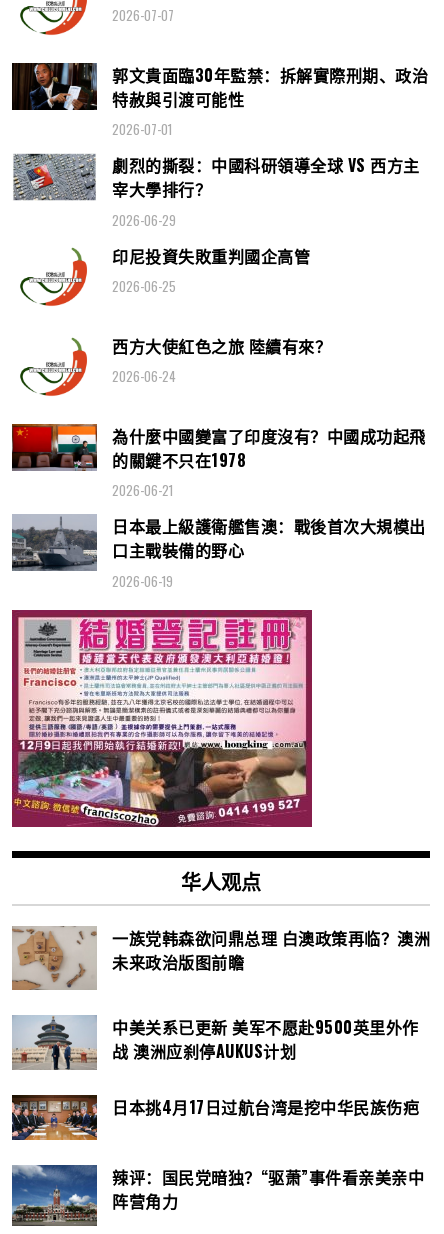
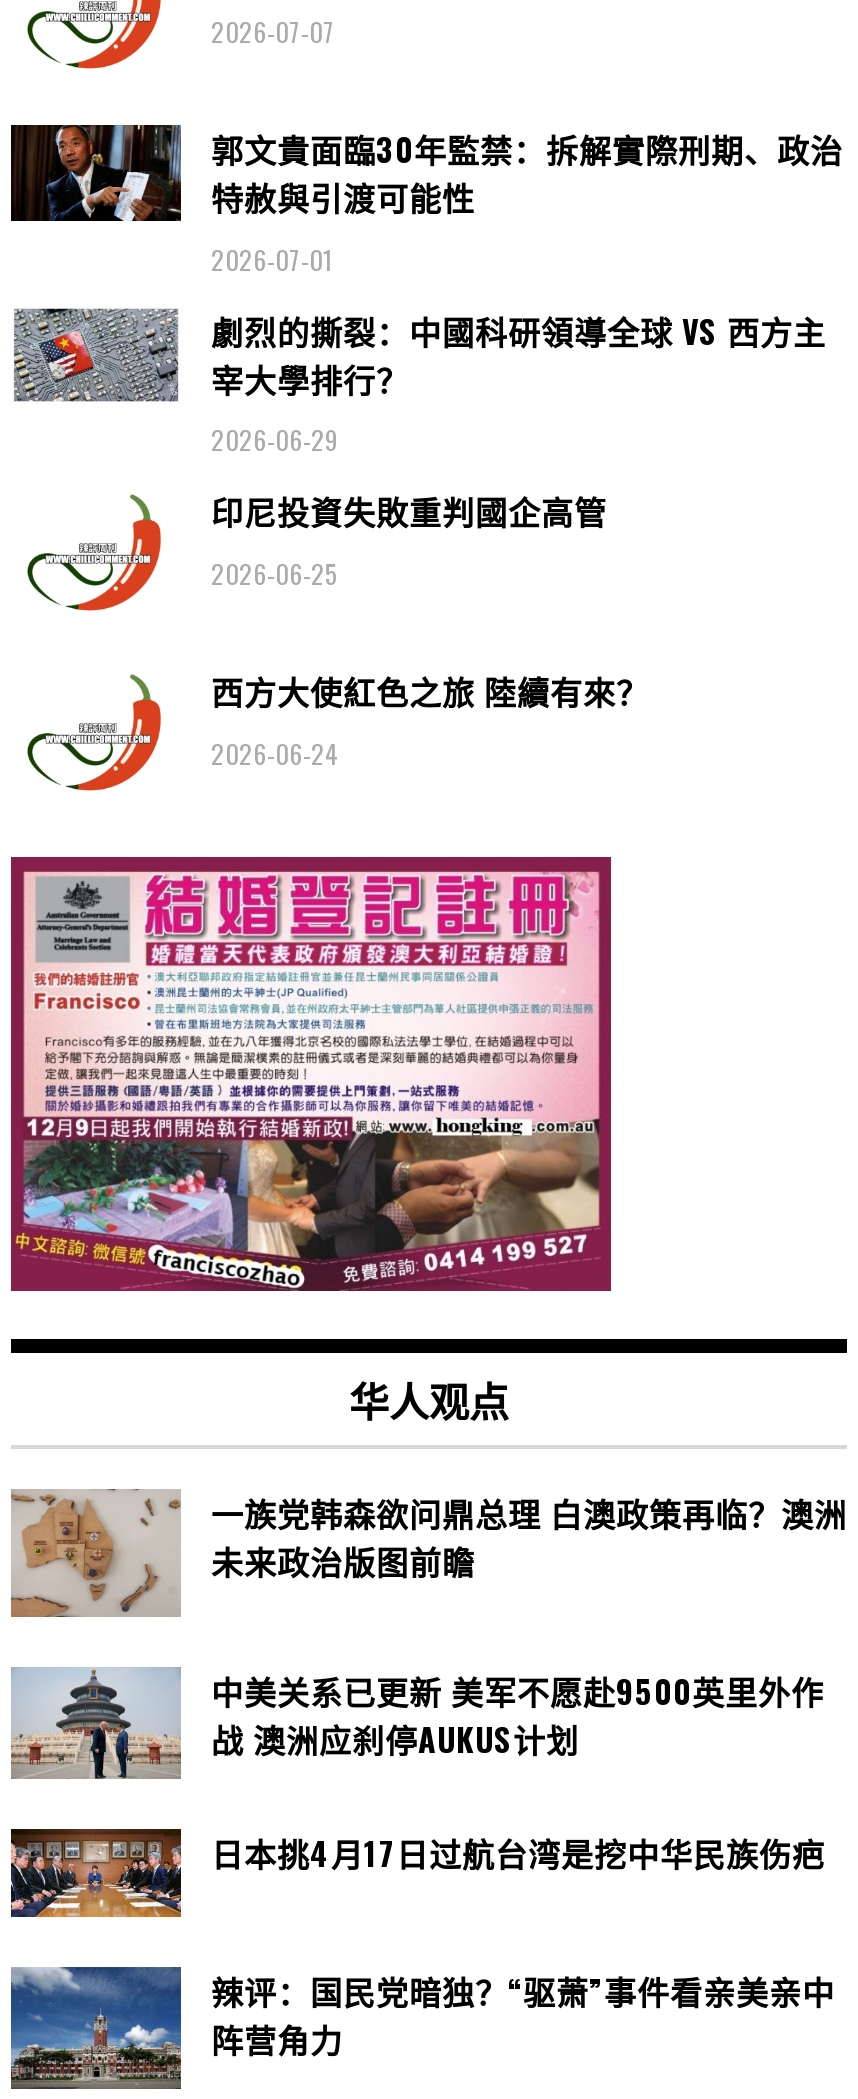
- [image]
- 為什麼中國變富了印度沒有？中國成功起飛
- 的關鍵不只在1978
- 2026-06-21
- 日本最上級護衛艦售澳：戰後首次大規模出
- 口主戰裝備的野心
- 2026-06-19

- [image]
